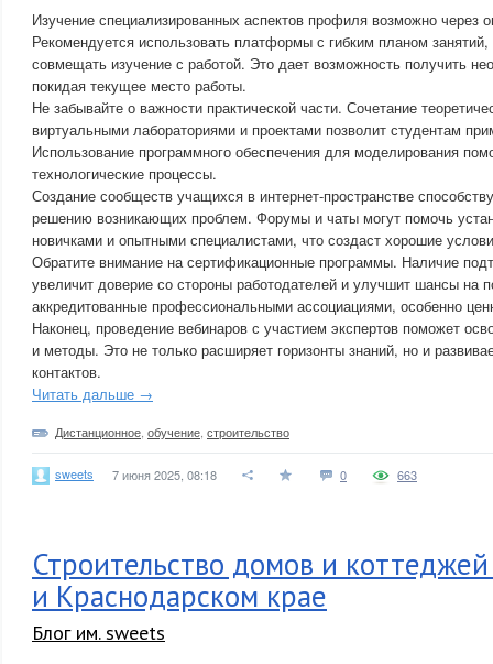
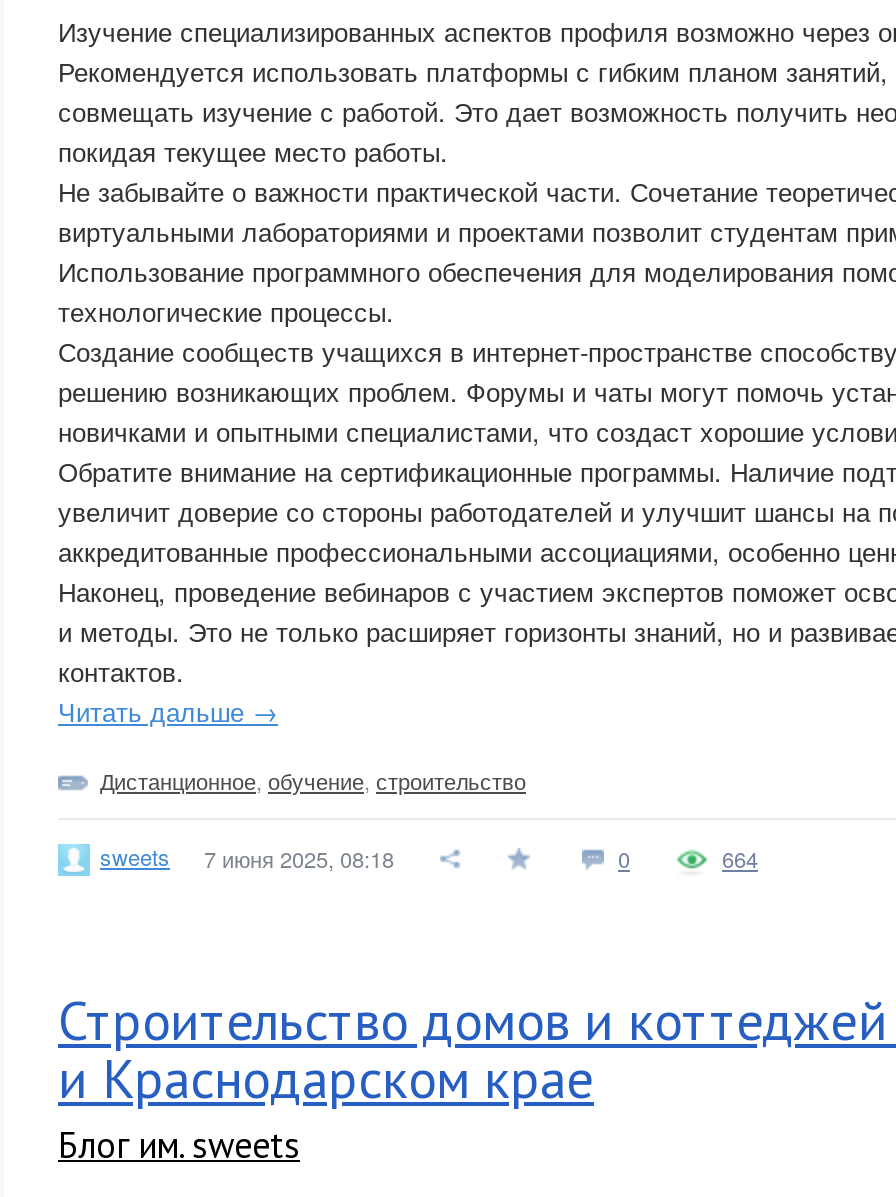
- 663
+ 664
